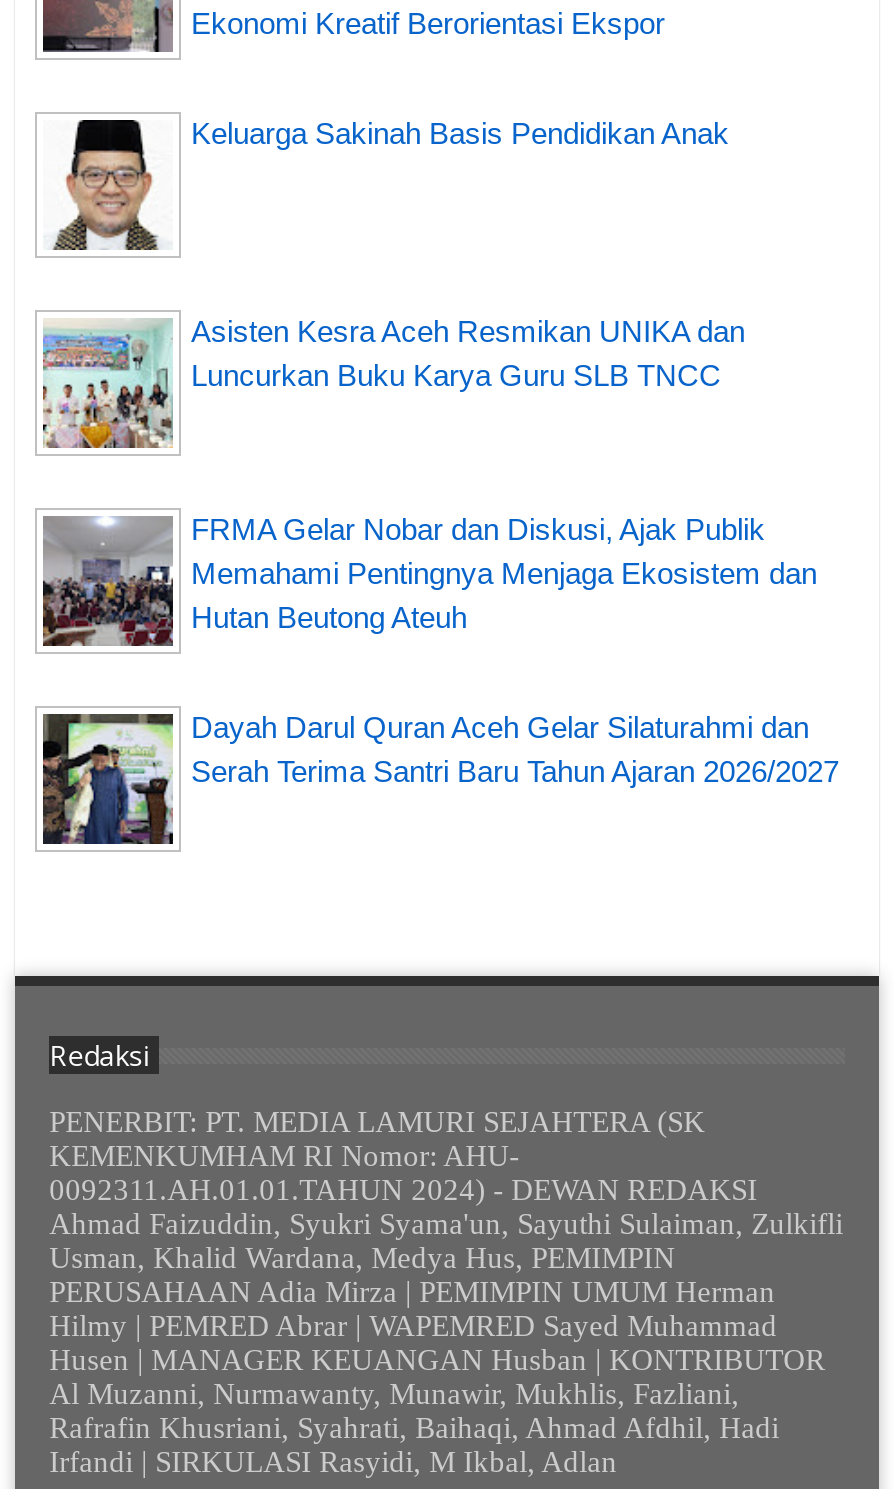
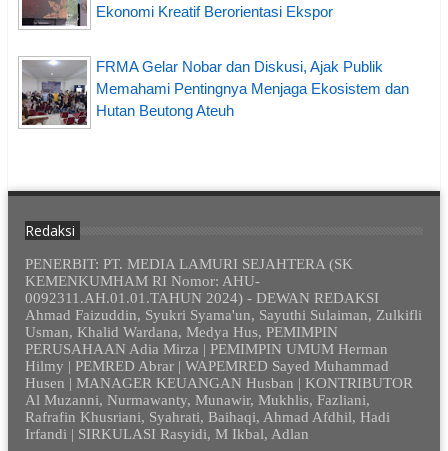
- [image]
- Keluarga Sakinah Basis Pendidikan Anak

- [image]
- Asisten Kesra Aceh Resmikan UNIKA dan
- Luncurkan Buku Karya Guru SLB TNCC

- [image]
- Dayah Darul Quran Aceh Gelar Silaturahmi dan
- Serah Terima Santri Baru Tahun Ajaran 2026/2027
